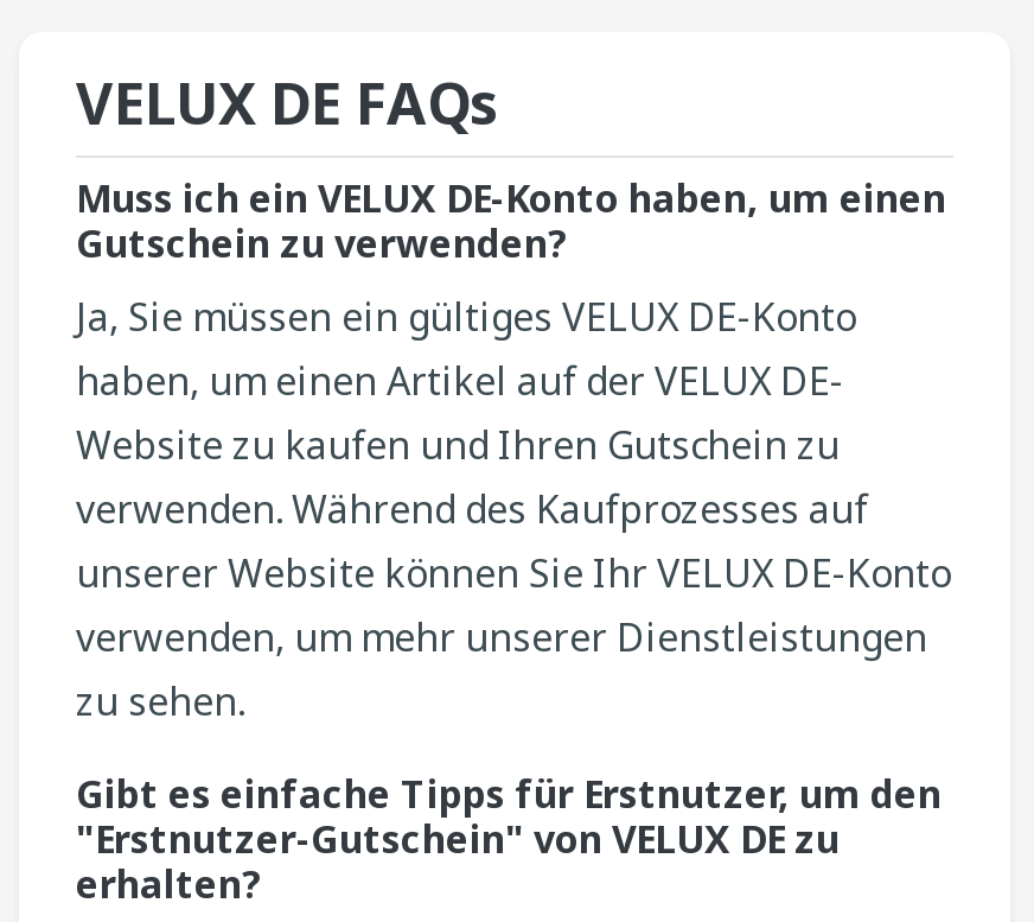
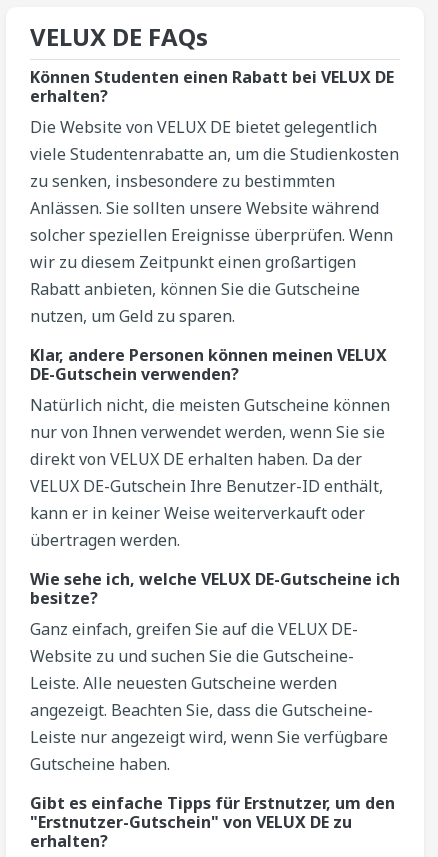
- Muss ich ein VELUX DE-Konto haben, um einen
- Gutschein zu verwenden?
- Ja, Sie müssen ein gültiges VELUX DE-Konto
- haben, um einen Artikel auf der VELUX DE-
- Website zu kaufen und Ihren Gutschein zu
- verwenden. Während des Kaufprozesses auf
- unserer Website können Sie Ihr VELUX DE-Konto
- verwenden, um mehr unserer Dienstleistungen
- zu sehen.
+ Können Studenten einen Rabatt bei VELUX DE
+ erhalten?
+ Die Website von VELUX DE bietet gelegentlich
+ viele Studentenrabatte an, um die Studienkosten
+ zu senken, insbesondere zu bestimmten
+ Anlässen. Sie sollten unsere Website während
+ solcher speziellen Ereignisse überprüfen. Wenn
+ wir zu diesem Zeitpunkt einen großartigen
+ Rabatt anbieten, können Sie die Gutscheine
+ nutzen, um Geld zu sparen.
+ Klar, andere Personen können meinen VELUX
+ DE-Gutschein verwenden?
+ Natürlich nicht, die meisten Gutscheine können
+ nur von Ihnen verwendet werden, wenn Sie sie
+ direkt von VELUX DE erhalten haben. Da der
+ VELUX DE-Gutschein Ihre Benutzer-ID enthält,
+ kann er in keiner Weise weiterverkauft oder
+ übertragen werden.
+ Wie sehe ich, welche VELUX DE-Gutscheine ich
+ besitze?
+ Ganz einfach, greifen Sie auf die VELUX DE-
+ Website zu und suchen Sie die Gutscheine-
+ Leiste. Alle neuesten Gutscheine werden
+ angezeigt. Beachten Sie, dass die Gutscheine-
+ Leiste nur angezeigt wird, wenn Sie verfügbare
+ Gutscheine haben.
